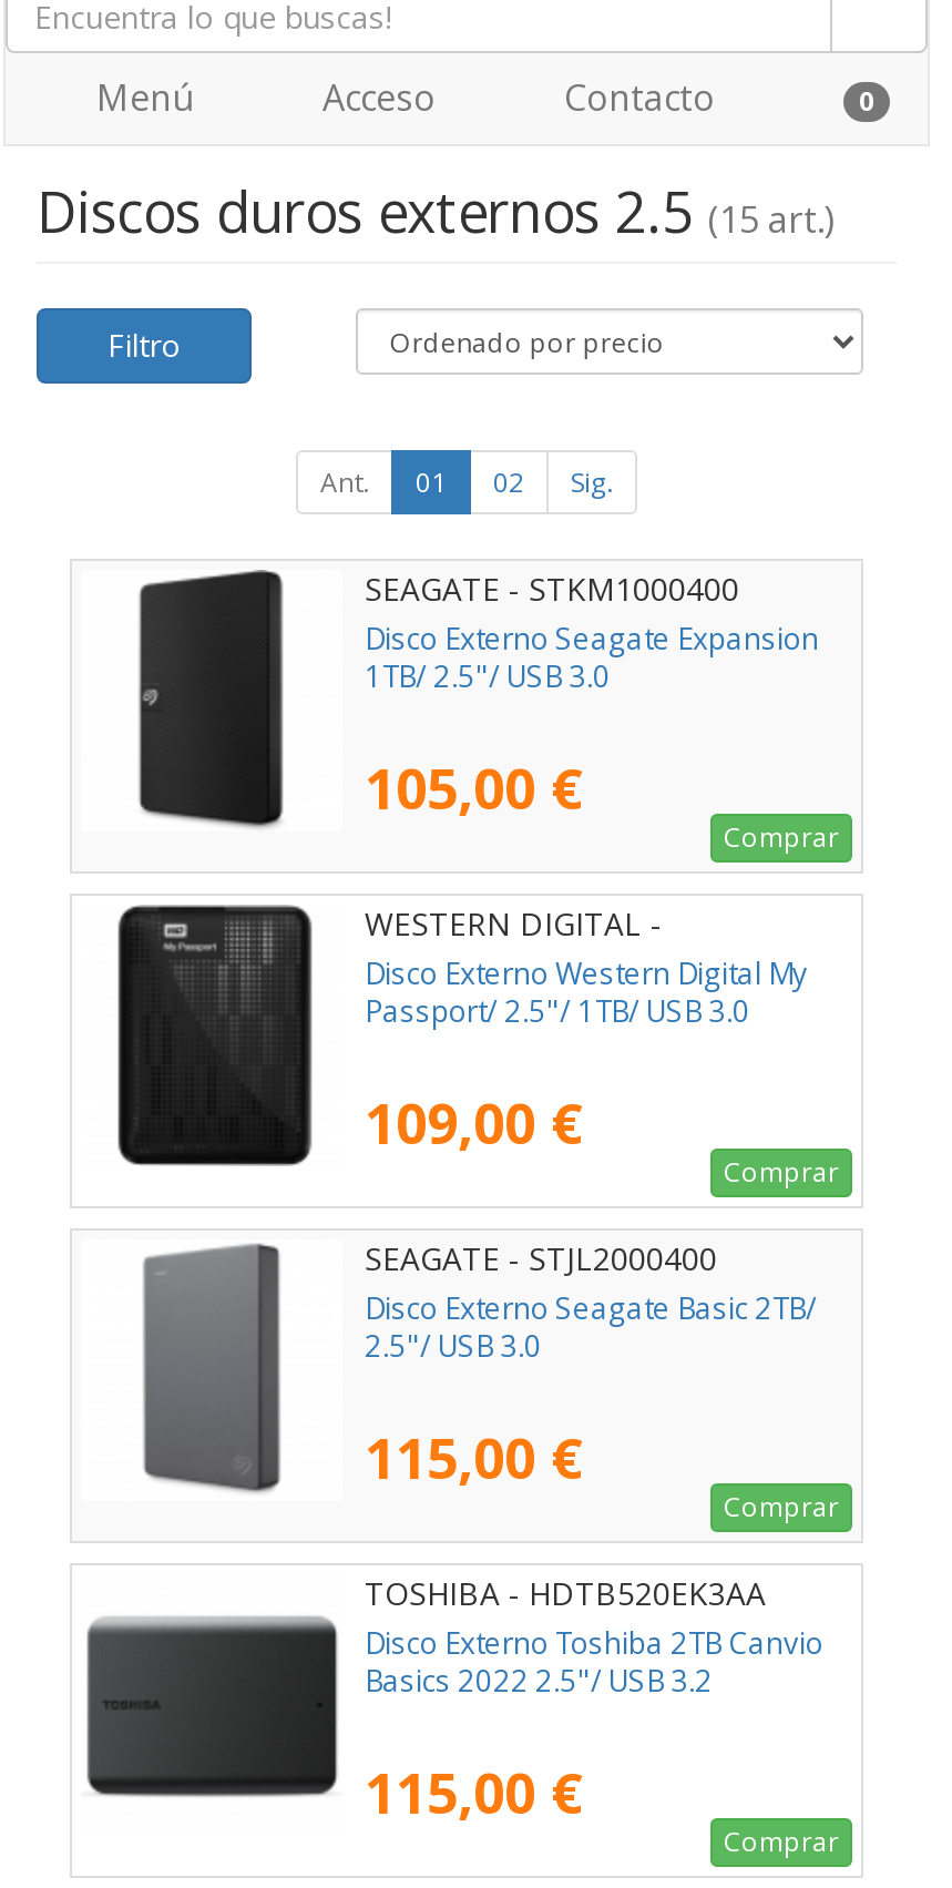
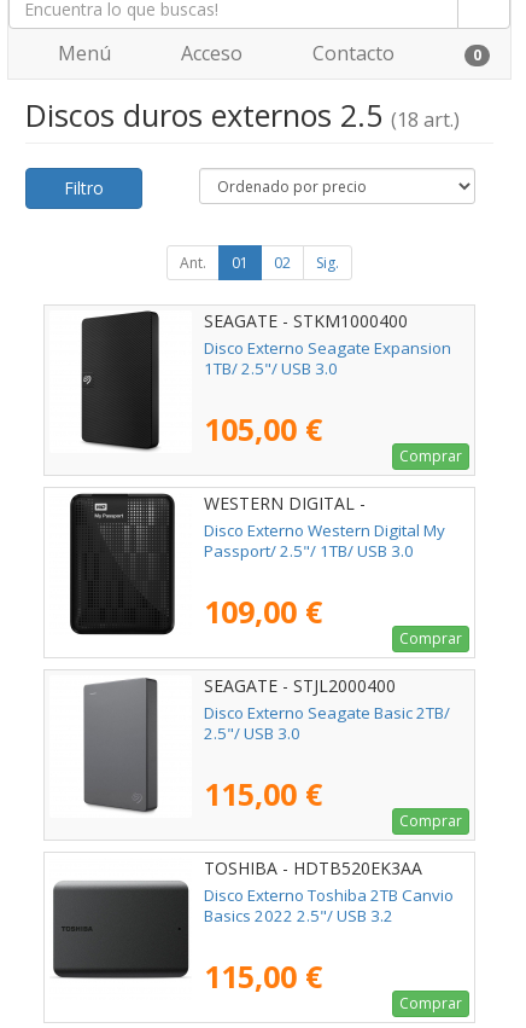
- Discos duros externos 2.5 (15 art.)
+ Discos duros externos 2.5 (18 art.)
